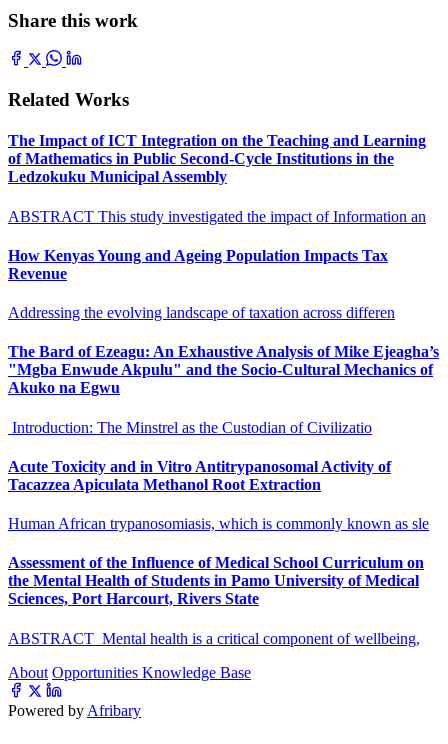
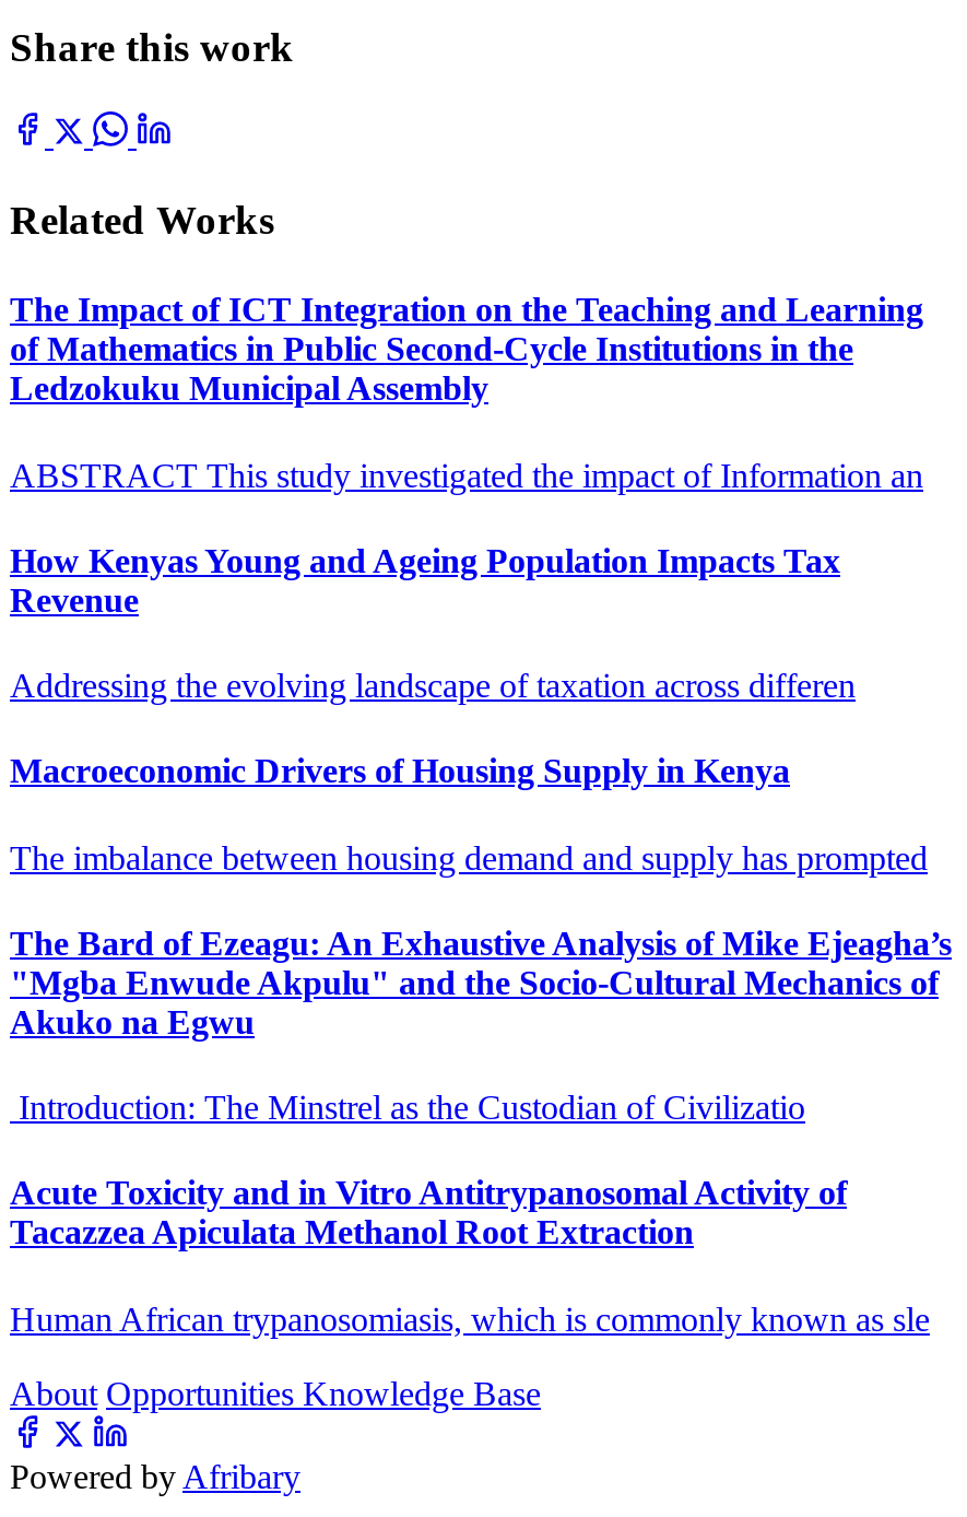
+ Macroeconomic Drivers of Housing Supply in Kenya
+ The imbalance between housing demand and supply has prompted

moved down: The Bard of Ezeagu: An Exhaustive Analysis of Mike Ejeagha’s | "Mgba Enwude Akpulu" and the Socio-Cultural Mechanics of | Akuko na Egwu | Introduction: The Minstrel as the Custodian of Civilizatio | Acute Toxicity and in Vitro Antitrypanosomal Activity of | Tacazzea Apiculata Methanol Root Extraction | Human African trypanosomiasis, which is commonly known as sle

- Assessment of the Influence of Medical School Curriculum on
- the Mental Health of Students in Pamo University of Medical
- Sciences, Port Harcourt, Rivers State
- ABSTRACT Mental health is a critical component of wellbeing,
